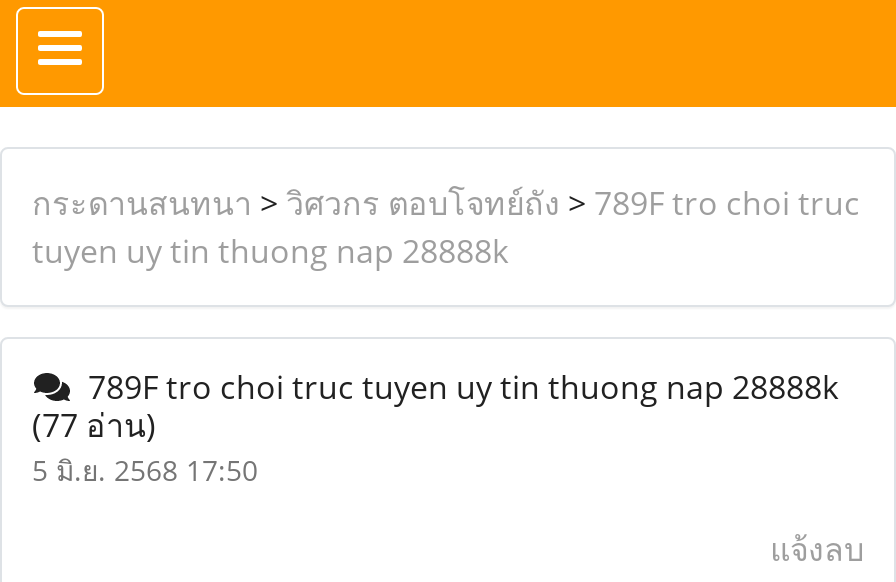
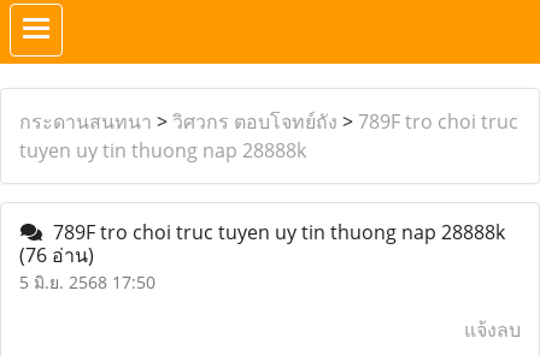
- (77 อ่าน)
+ (76 อ่าน)
